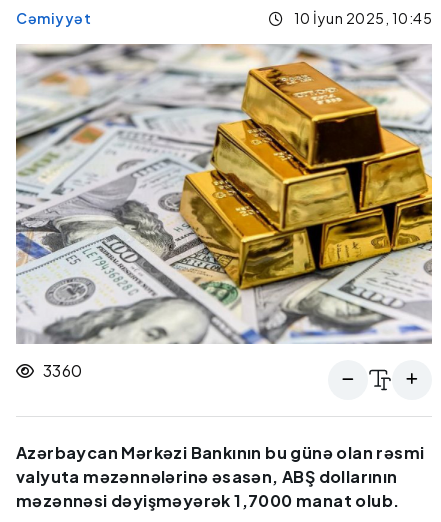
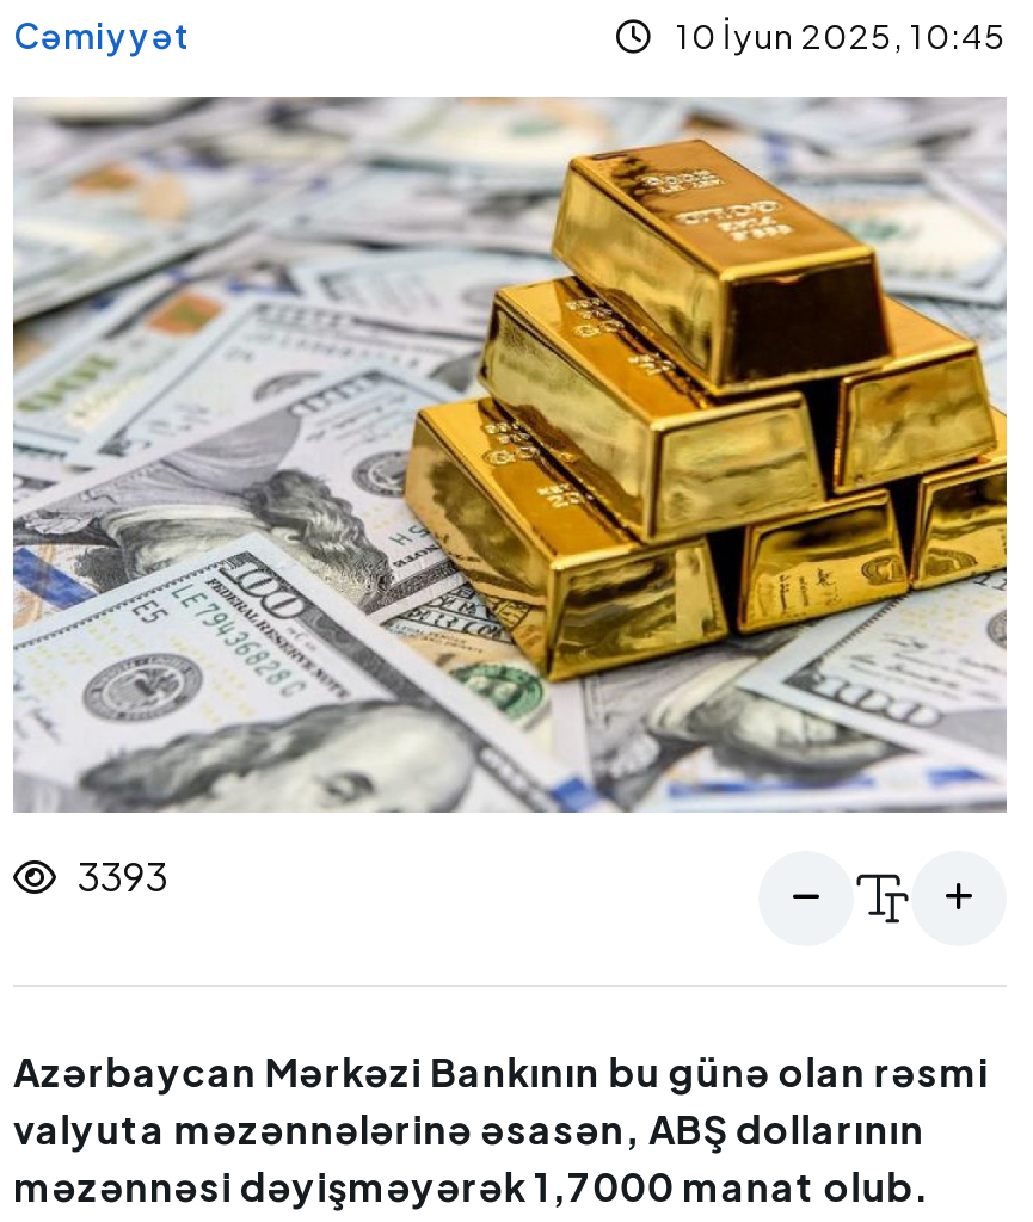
- 3360
+ 3393
